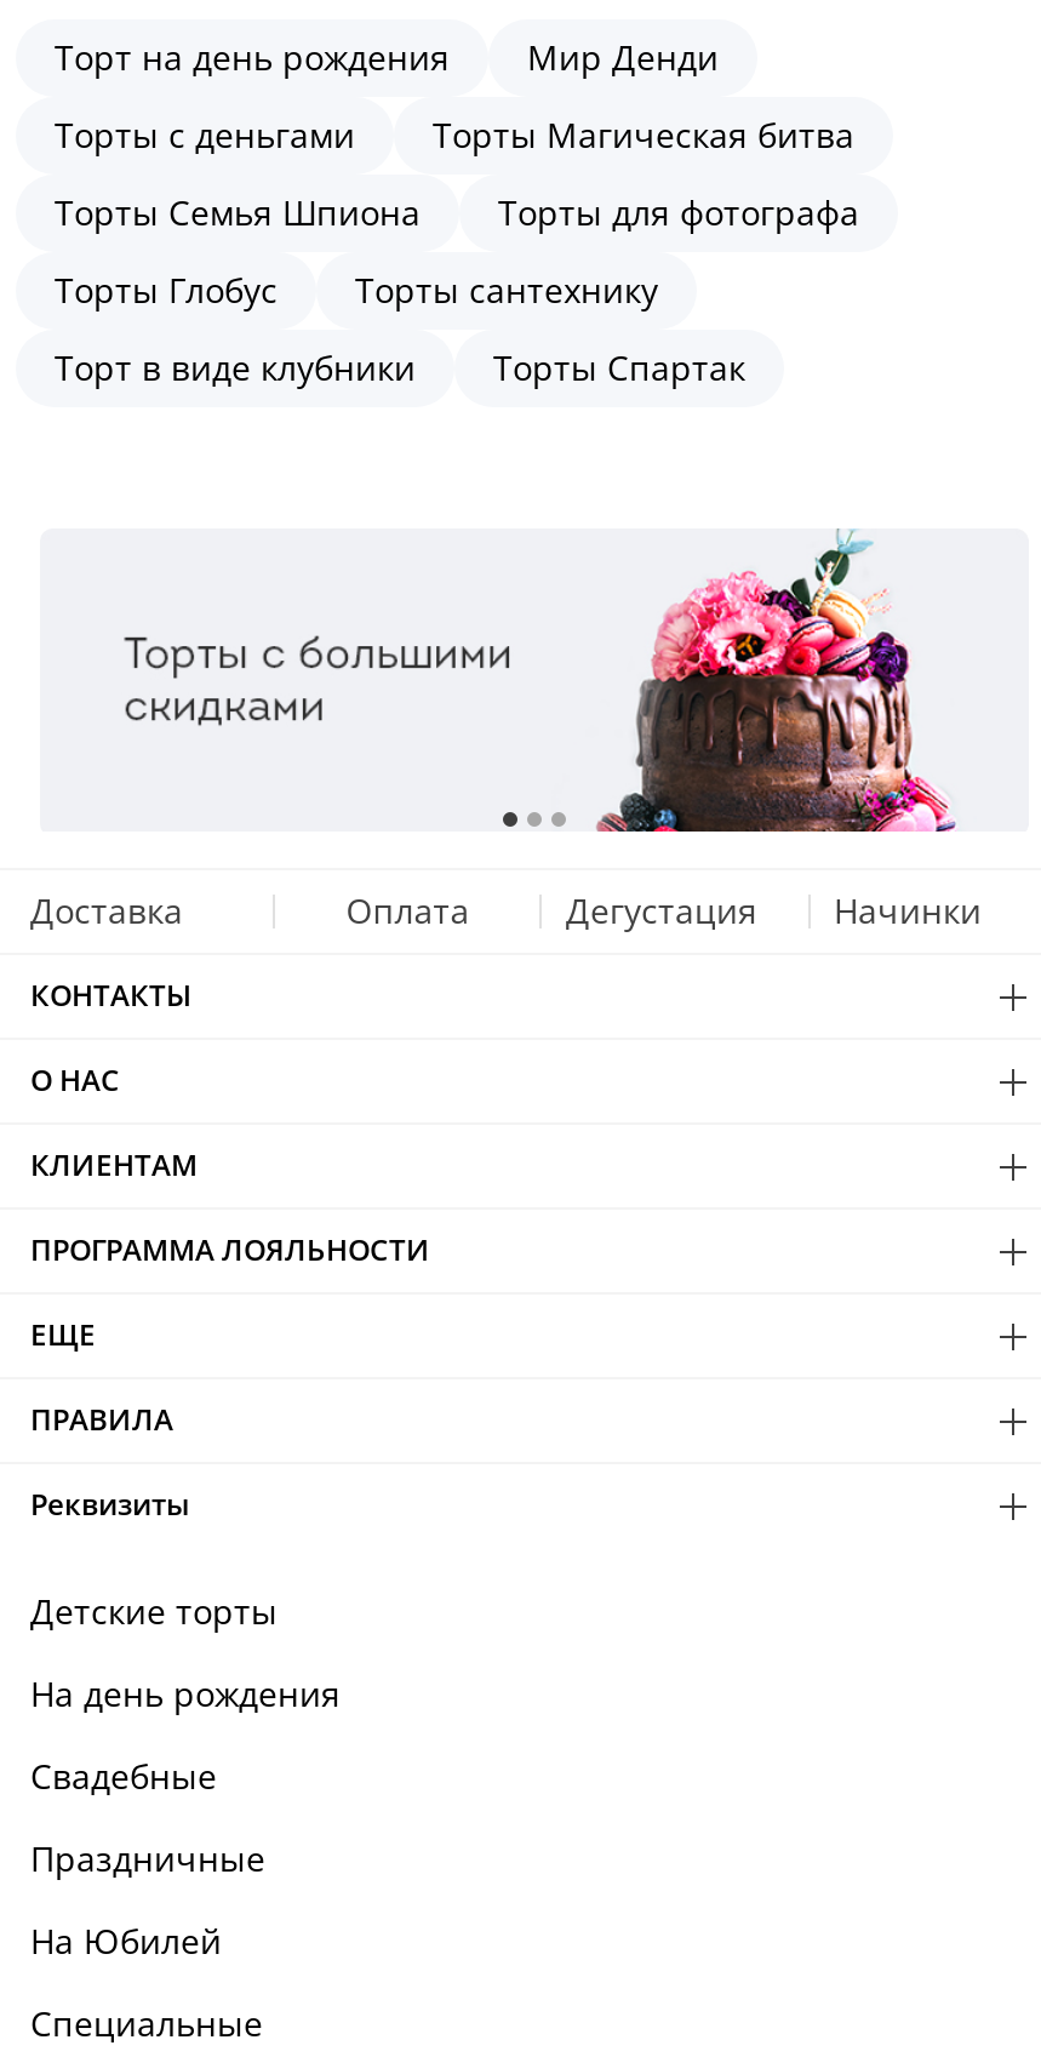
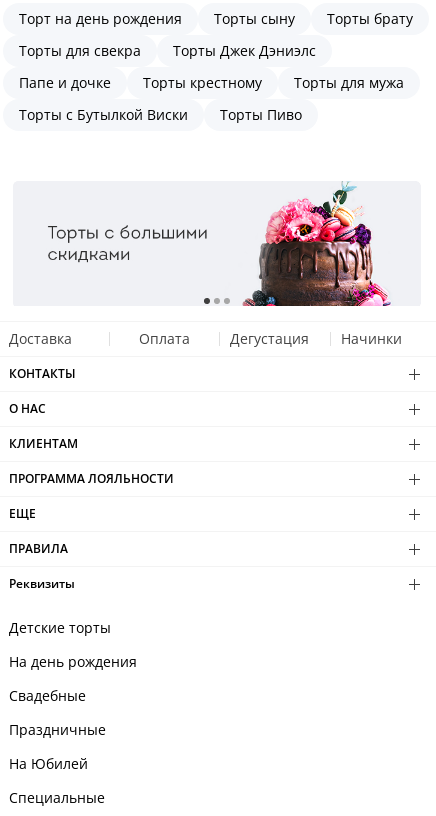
- Мир Денди
- Торты с деньгами
- Торты Магическая битва
- Торты Семья Шпиона
- Торты для фотографа
- Торты Глобус
- Торты сантехнику
- Торт в виде клубники
- Торты Спартак
+ Торты сыну
+ Торты брату
+ Торты для свекра
+ Торты Джек Дэниэлс
+ Папе и дочке
+ Торты крестному
+ Торты для мужа
+ Торты с Бутылкой Виски
+ Торты Пиво
